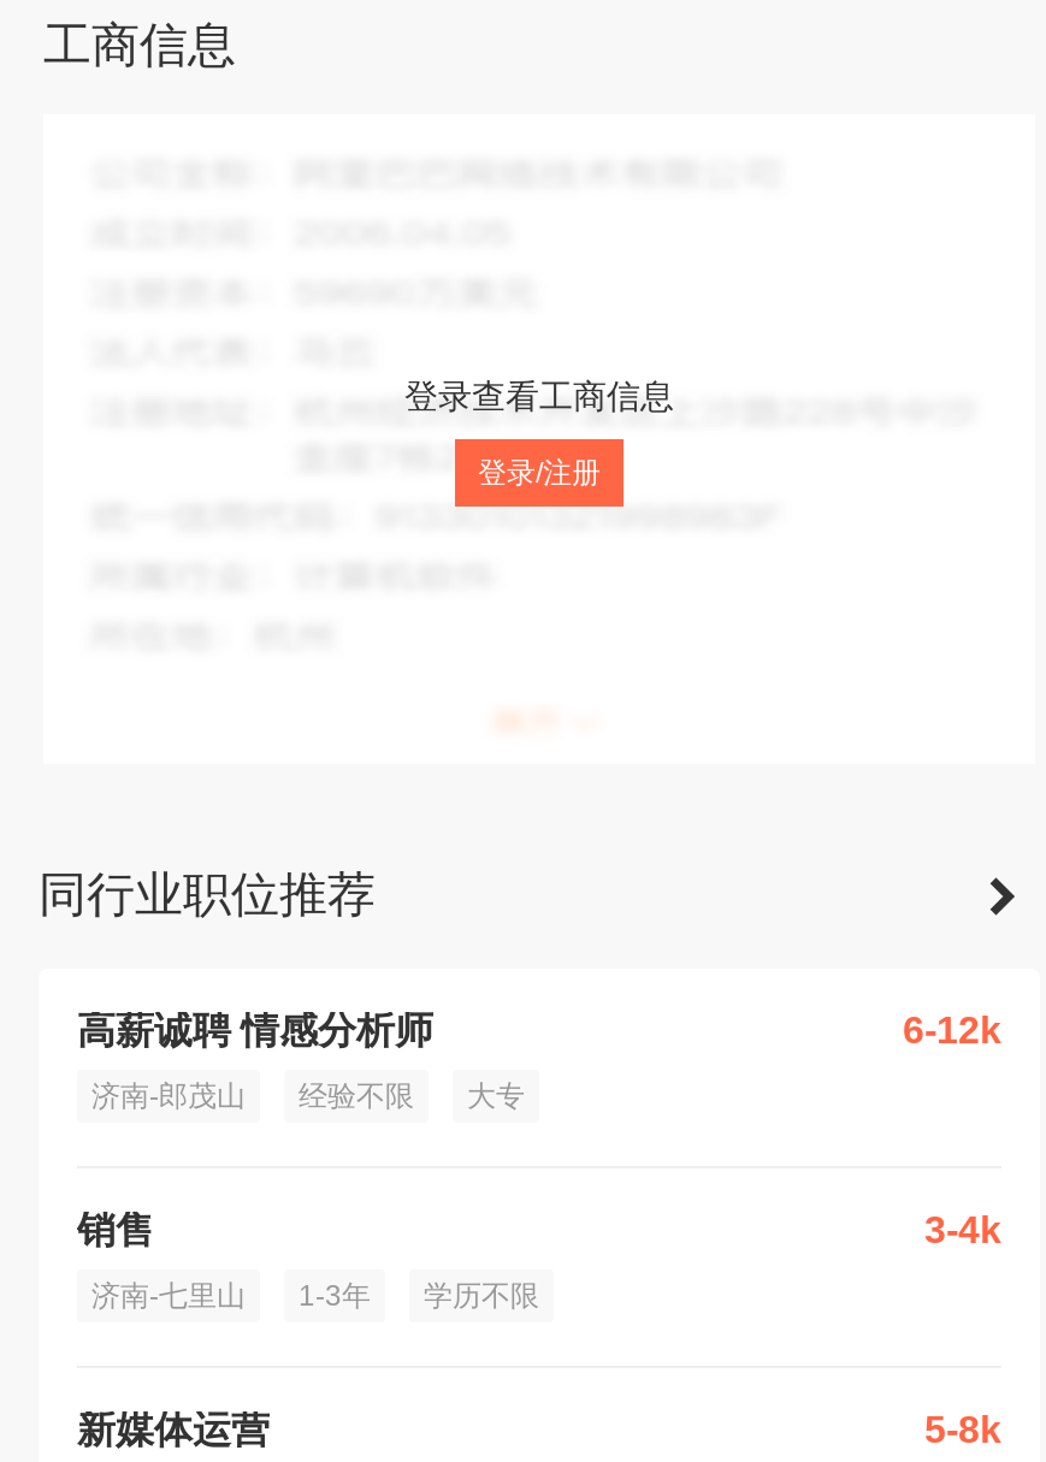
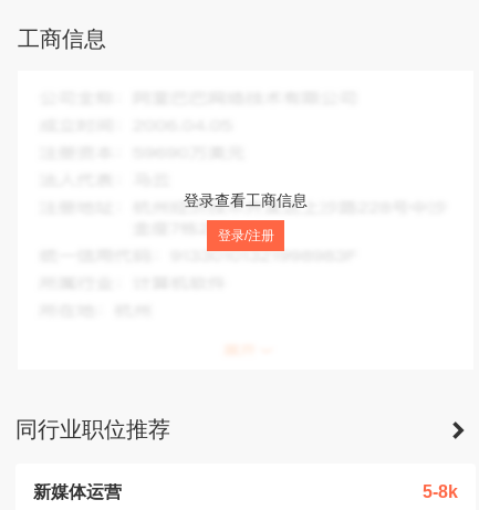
- 高薪诚聘 情感分析师
- 6-12k
- 济南-郎茂山
- 经验不限
- 大专
- 销售
- 3-4k
- 济南-七里山
- 1-3年
- 学历不限
